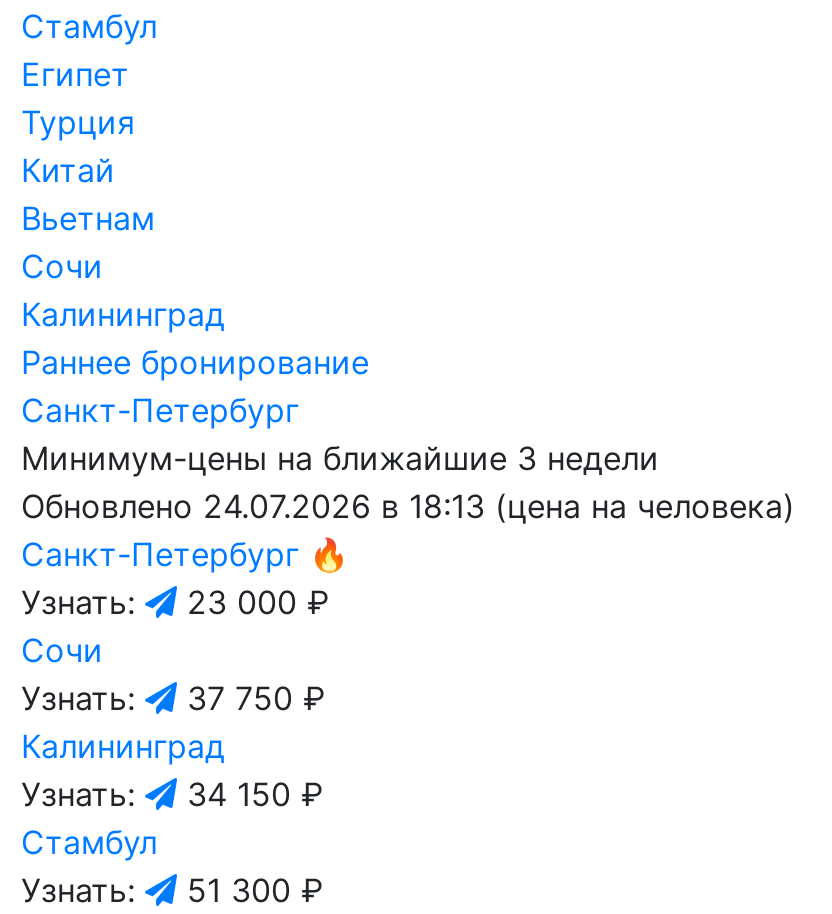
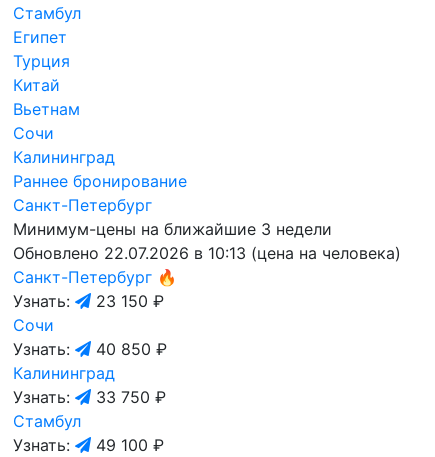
- Обновлено 24.07.2026 в 18:13 (цена на человека)
+ Обновлено 22.07.2026 в 10:13 (цена на человека)

- Узнать: 23 000 ₽
+ Узнать: 23 150 ₽

- Узнать: 37 750 ₽
+ Узнать: 40 850 ₽

- Узнать: 34 150 ₽
+ Узнать: 33 750 ₽

- Узнать: 51 300 ₽
+ Узнать: 49 100 ₽
